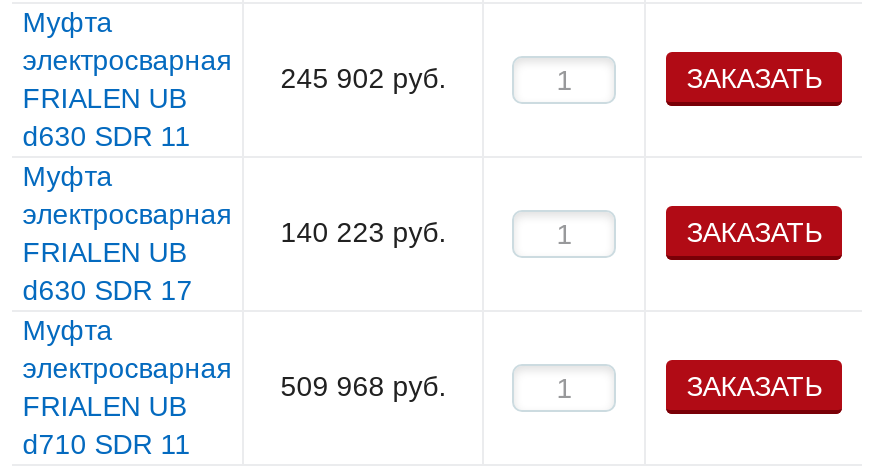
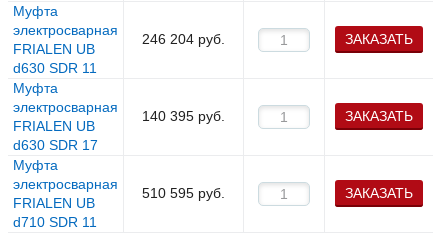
- 245 902 руб.
+ 246 204 руб.

- 140 223 руб.
+ 140 395 руб.

- 509 968 руб.
+ 510 595 руб.
